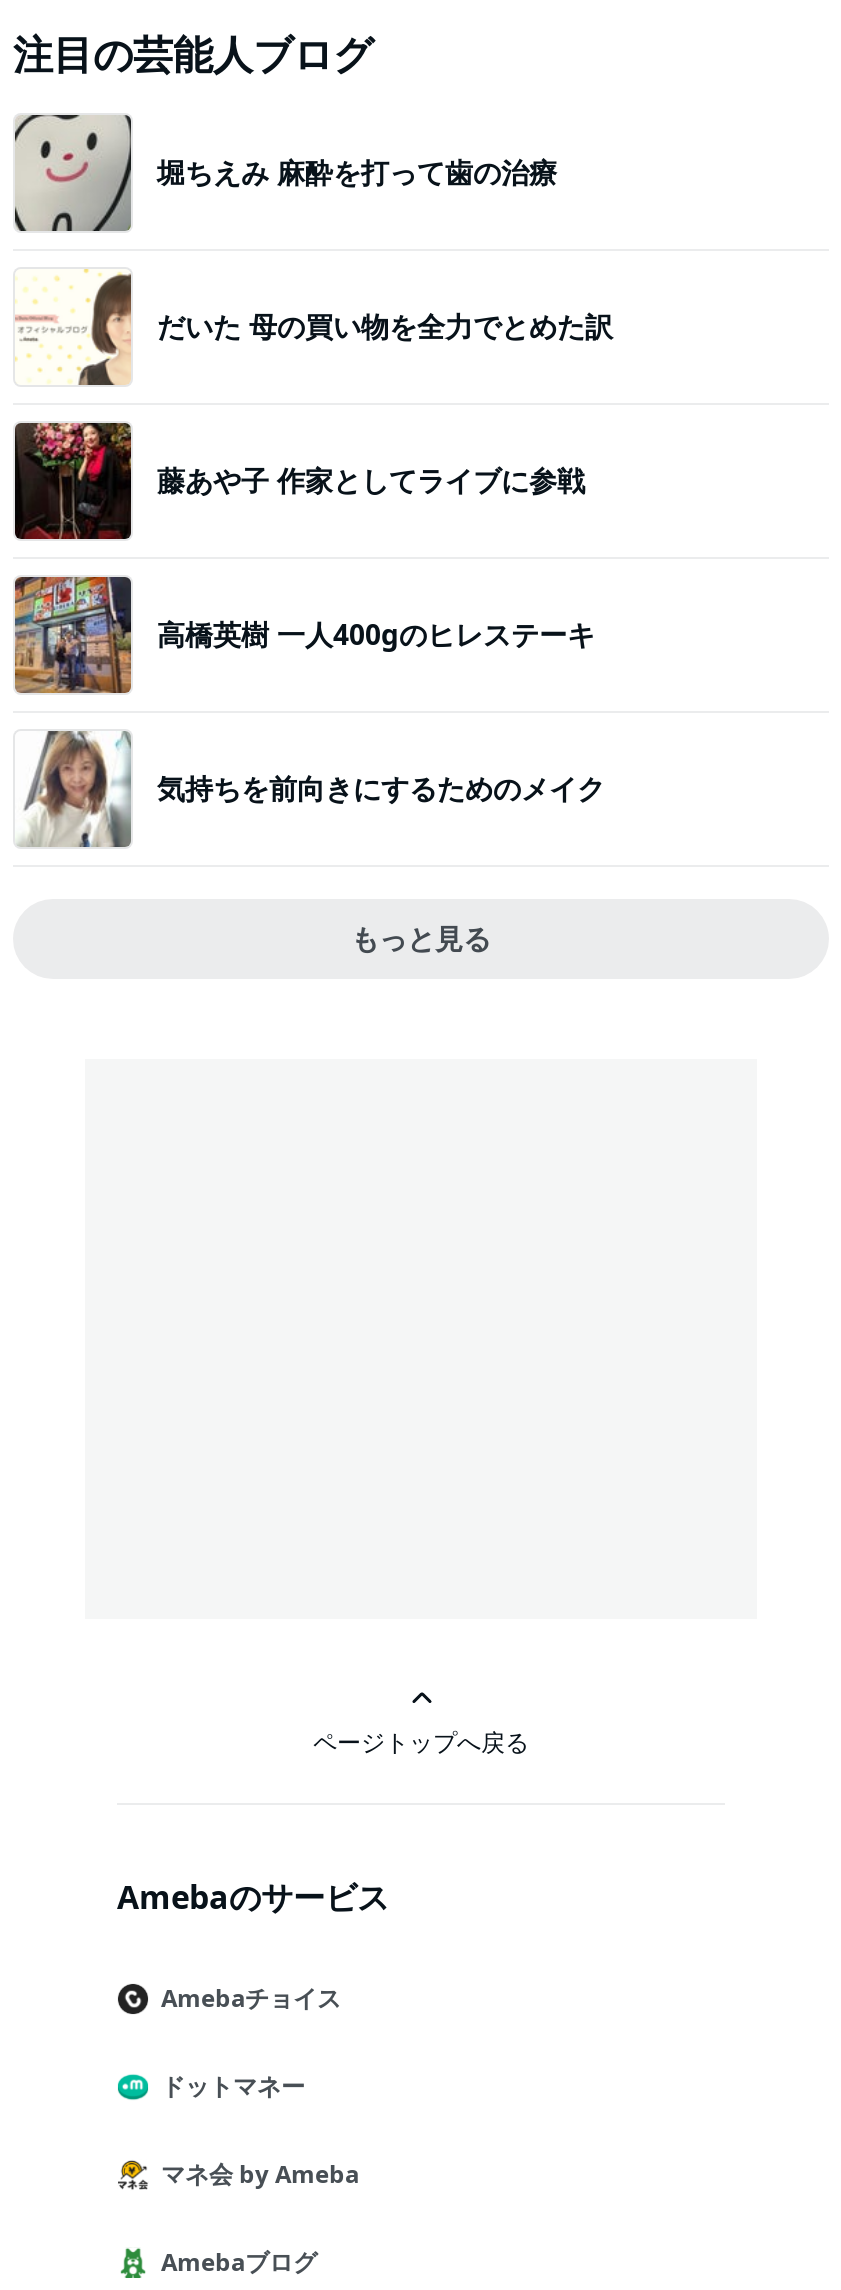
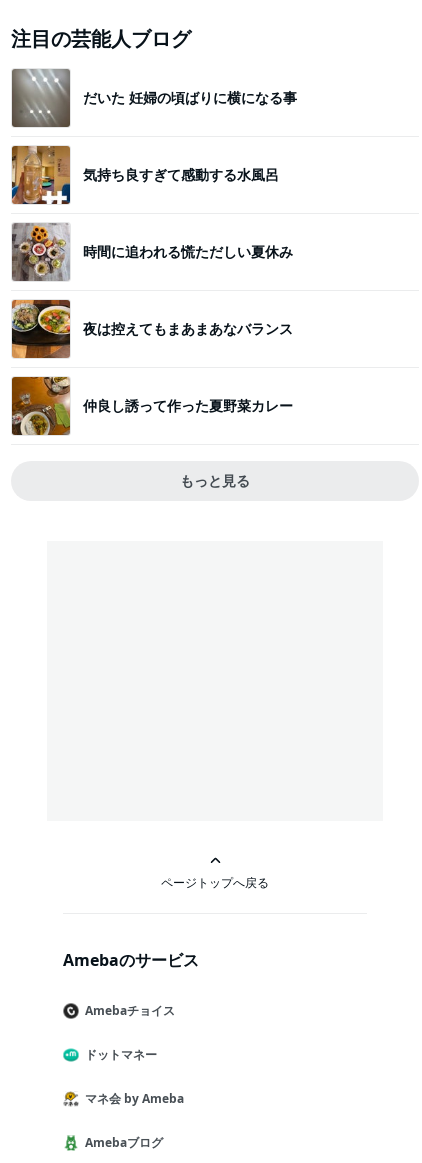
- [image]
- 堀ちえみ 麻酔を打って歯の治療
+ [image]
+ だいた 妊婦の頃ばりに横になる事

- [image]
- だいた 母の買い物を全力でとめた訳
+ [image]
+ 気持ち良すぎて感動する水風呂

- [image]
- 藤あや子 作家としてライブに参戦
+ [image]
+ 時間に追われる慌ただしい夏休み

- [image]
- 高橋英樹 一人400gのヒレステーキ
+ [image]
+ 夜は控えてもまあまあなバランス

- [image]
- 気持ちを前向きにするためのメイク
+ [image]
+ 仲良し誘って作った夏野菜カレー
